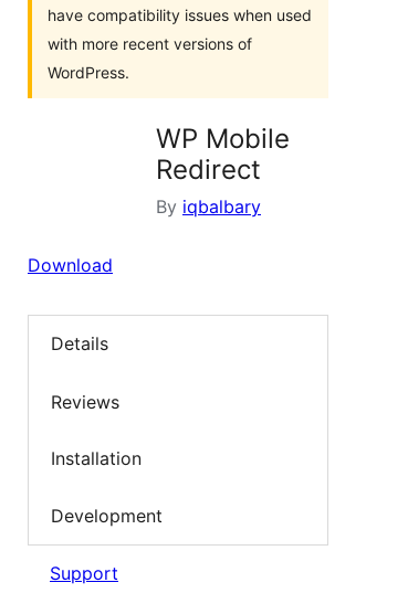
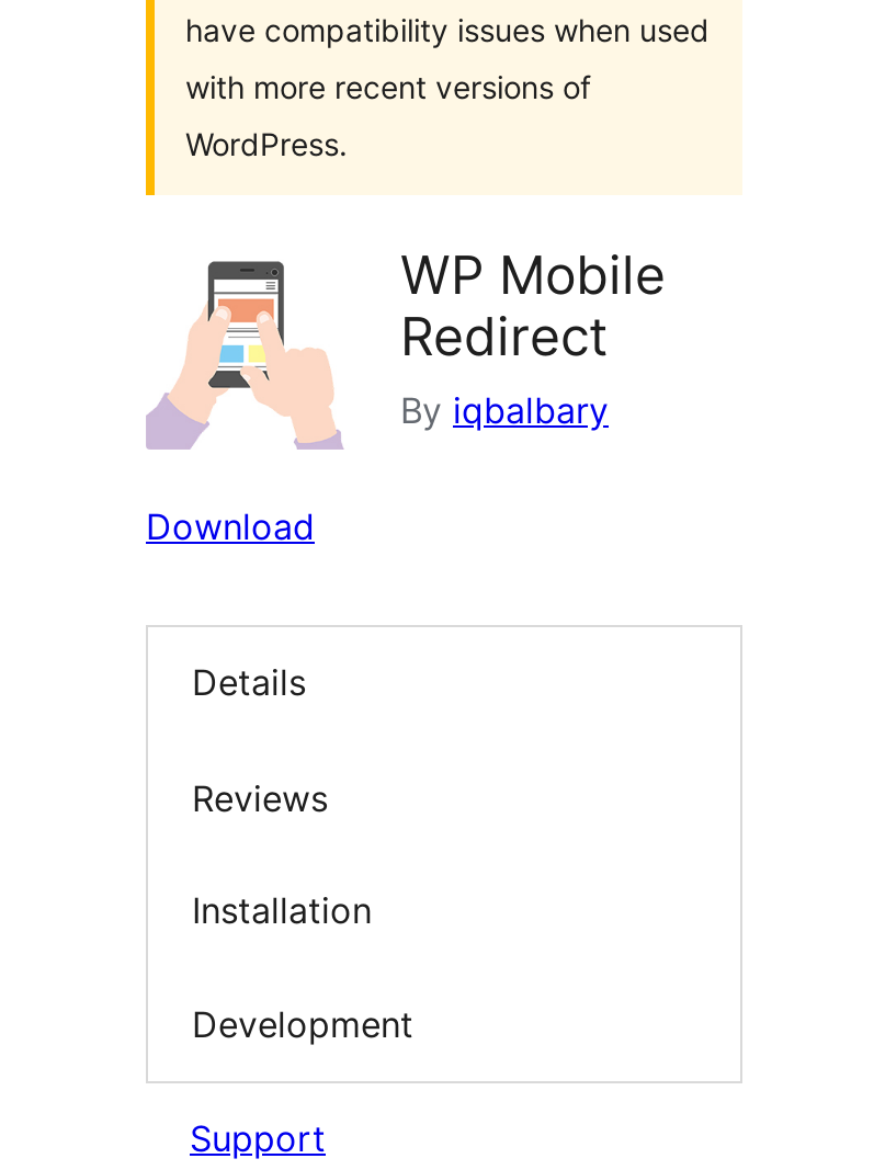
+ [image]
